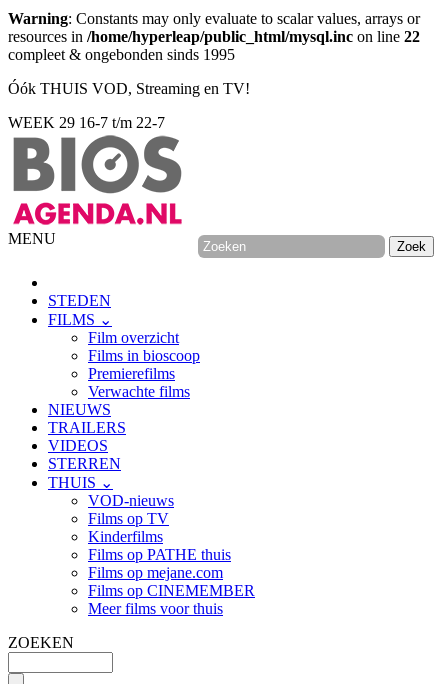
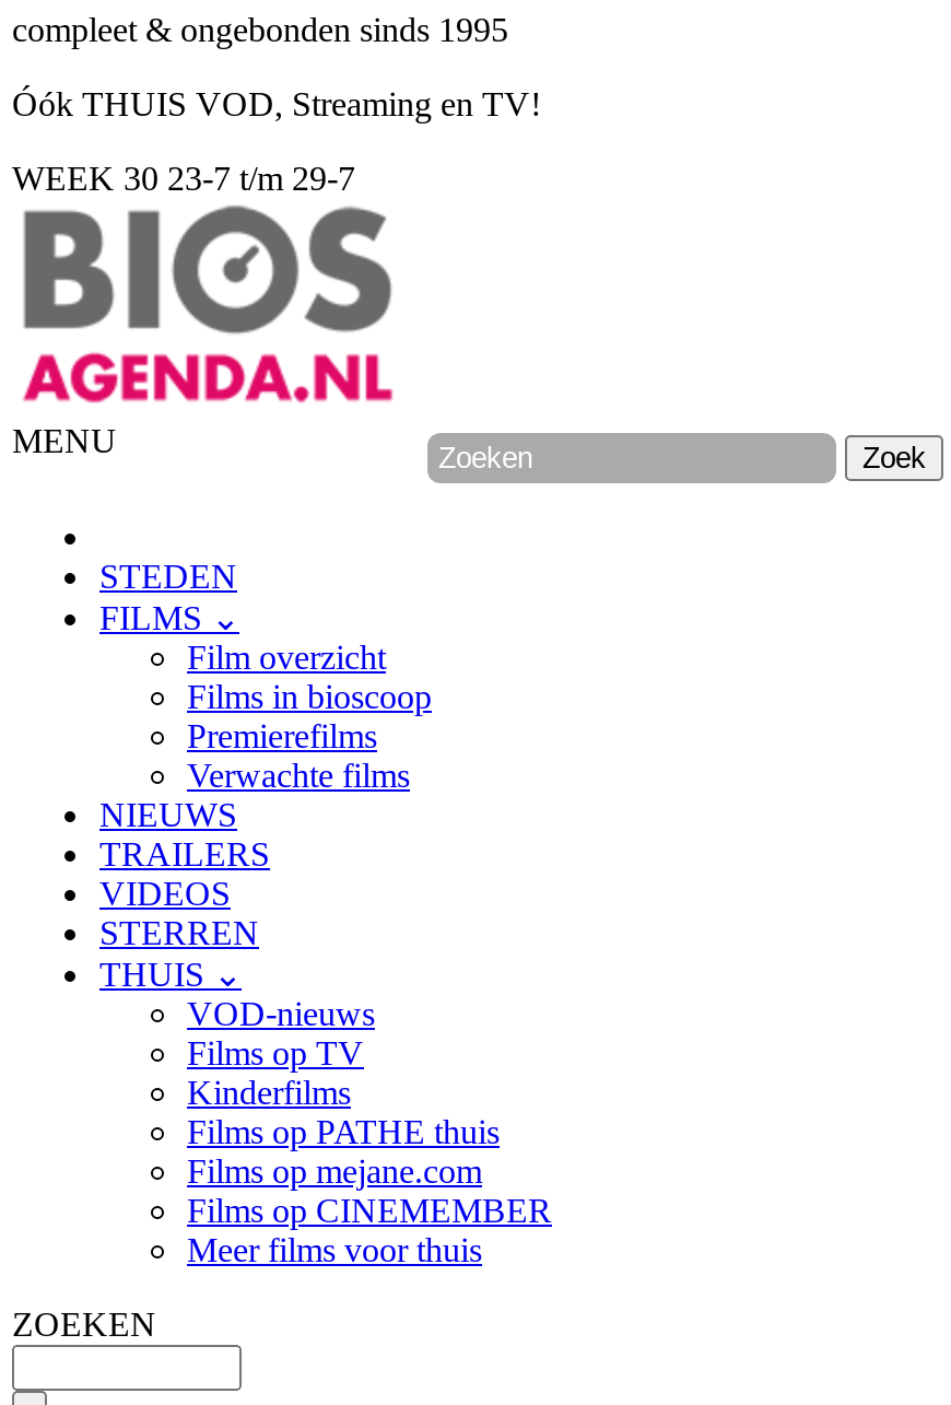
- Warning: Constants may only evaluate to scalar values, arrays or
- resources in /home/hyperleap/public_html/mysql.inc on line 22

- WEEK 29 16-7 t/m 22-7
+ WEEK 30 23-7 t/m 29-7
